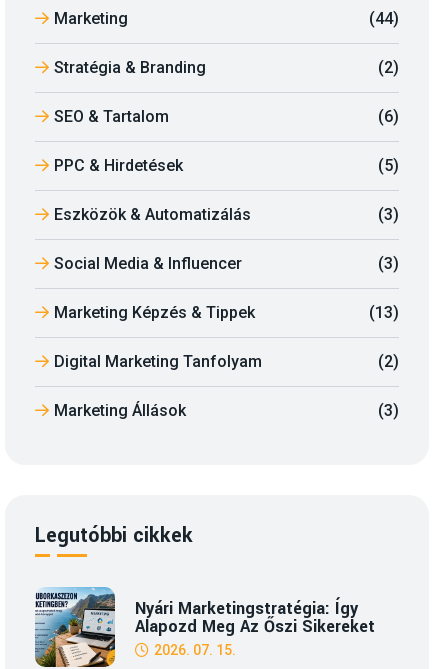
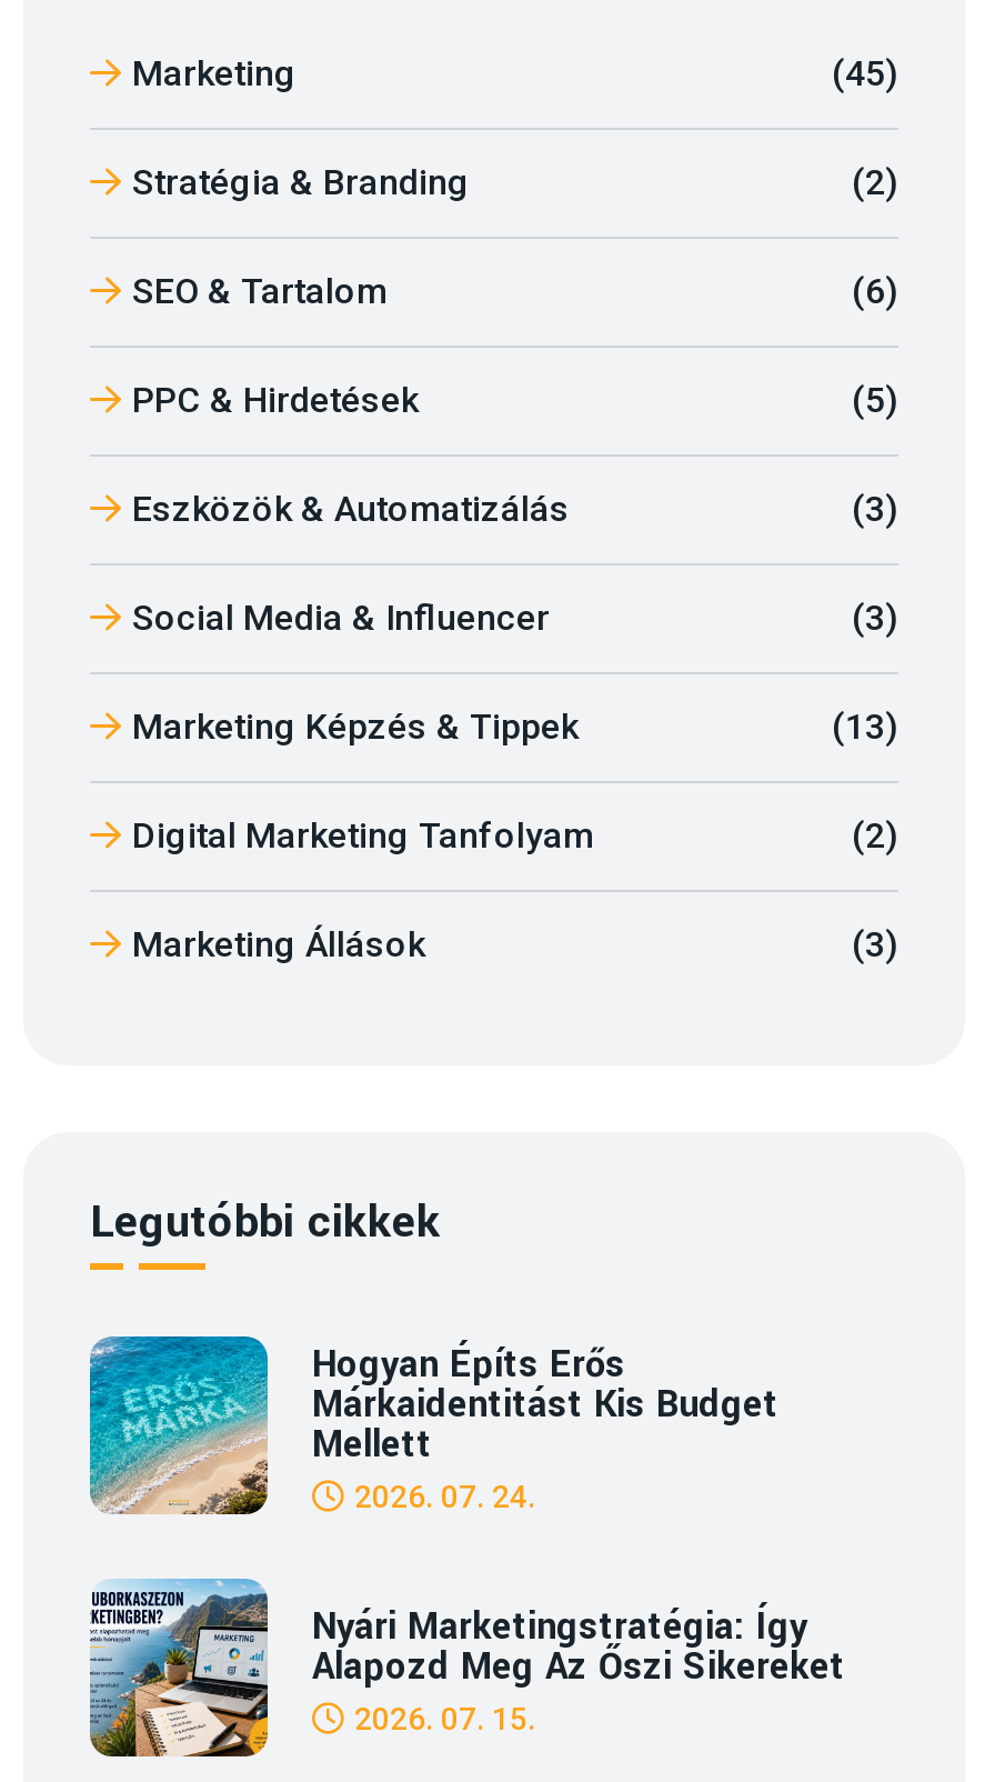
- (44)
+ (45)

+ [image]
+ Hogyan Építs Erős
+ Márkaidentitást Kis Budget
+ Mellett
+ 2026. 07. 24.
